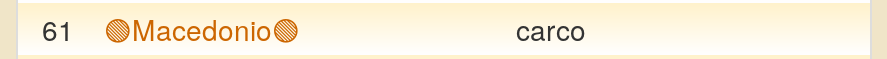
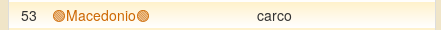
- 61
+ 53
